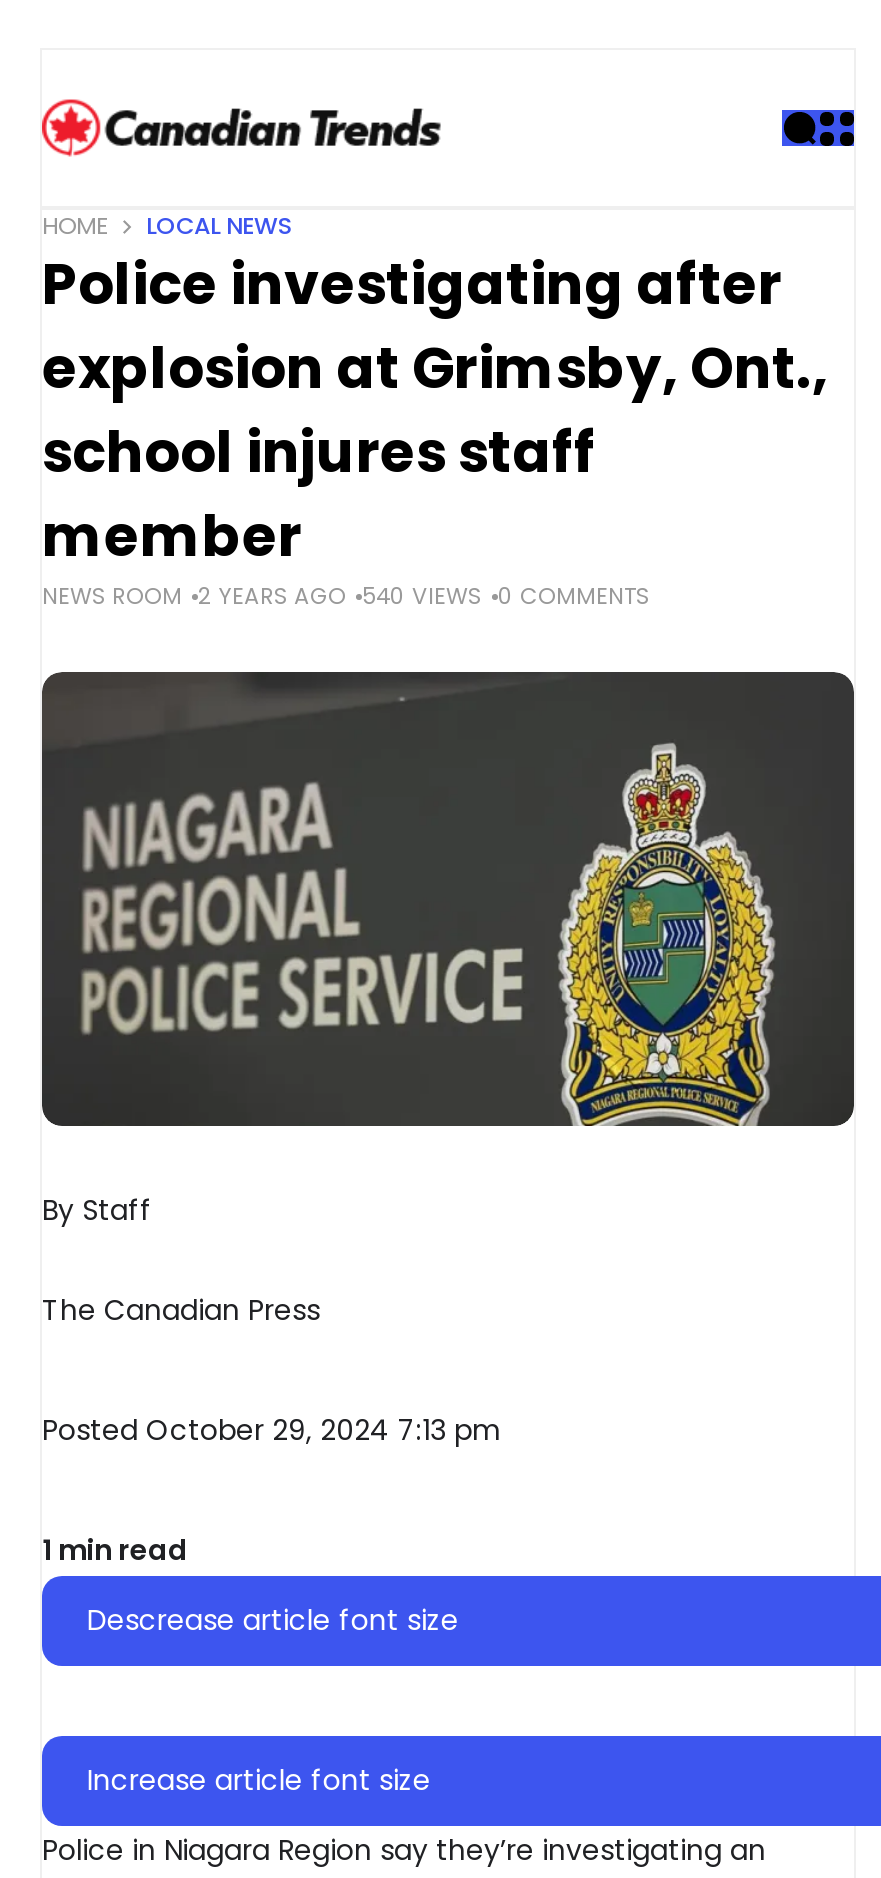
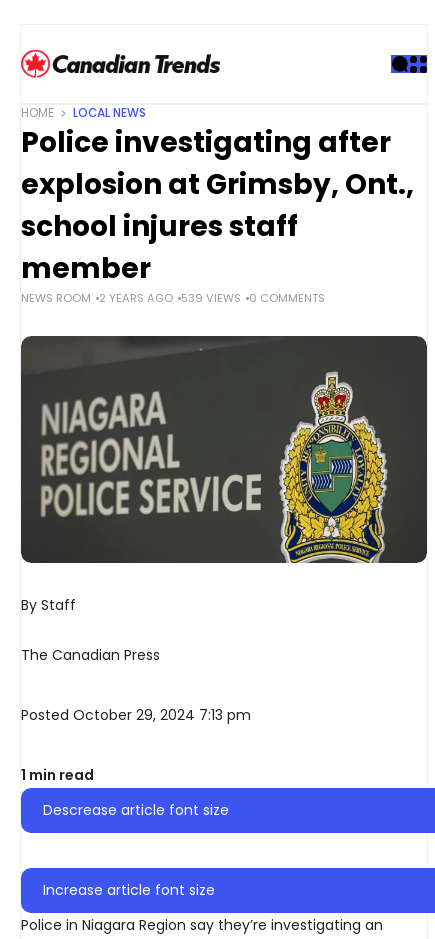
- NEWS ROOM 2 YEARS AGO 540 VIEWS 0 COMMENTS
+ NEWS ROOM 2 YEARS AGO 539 VIEWS 0 COMMENTS
